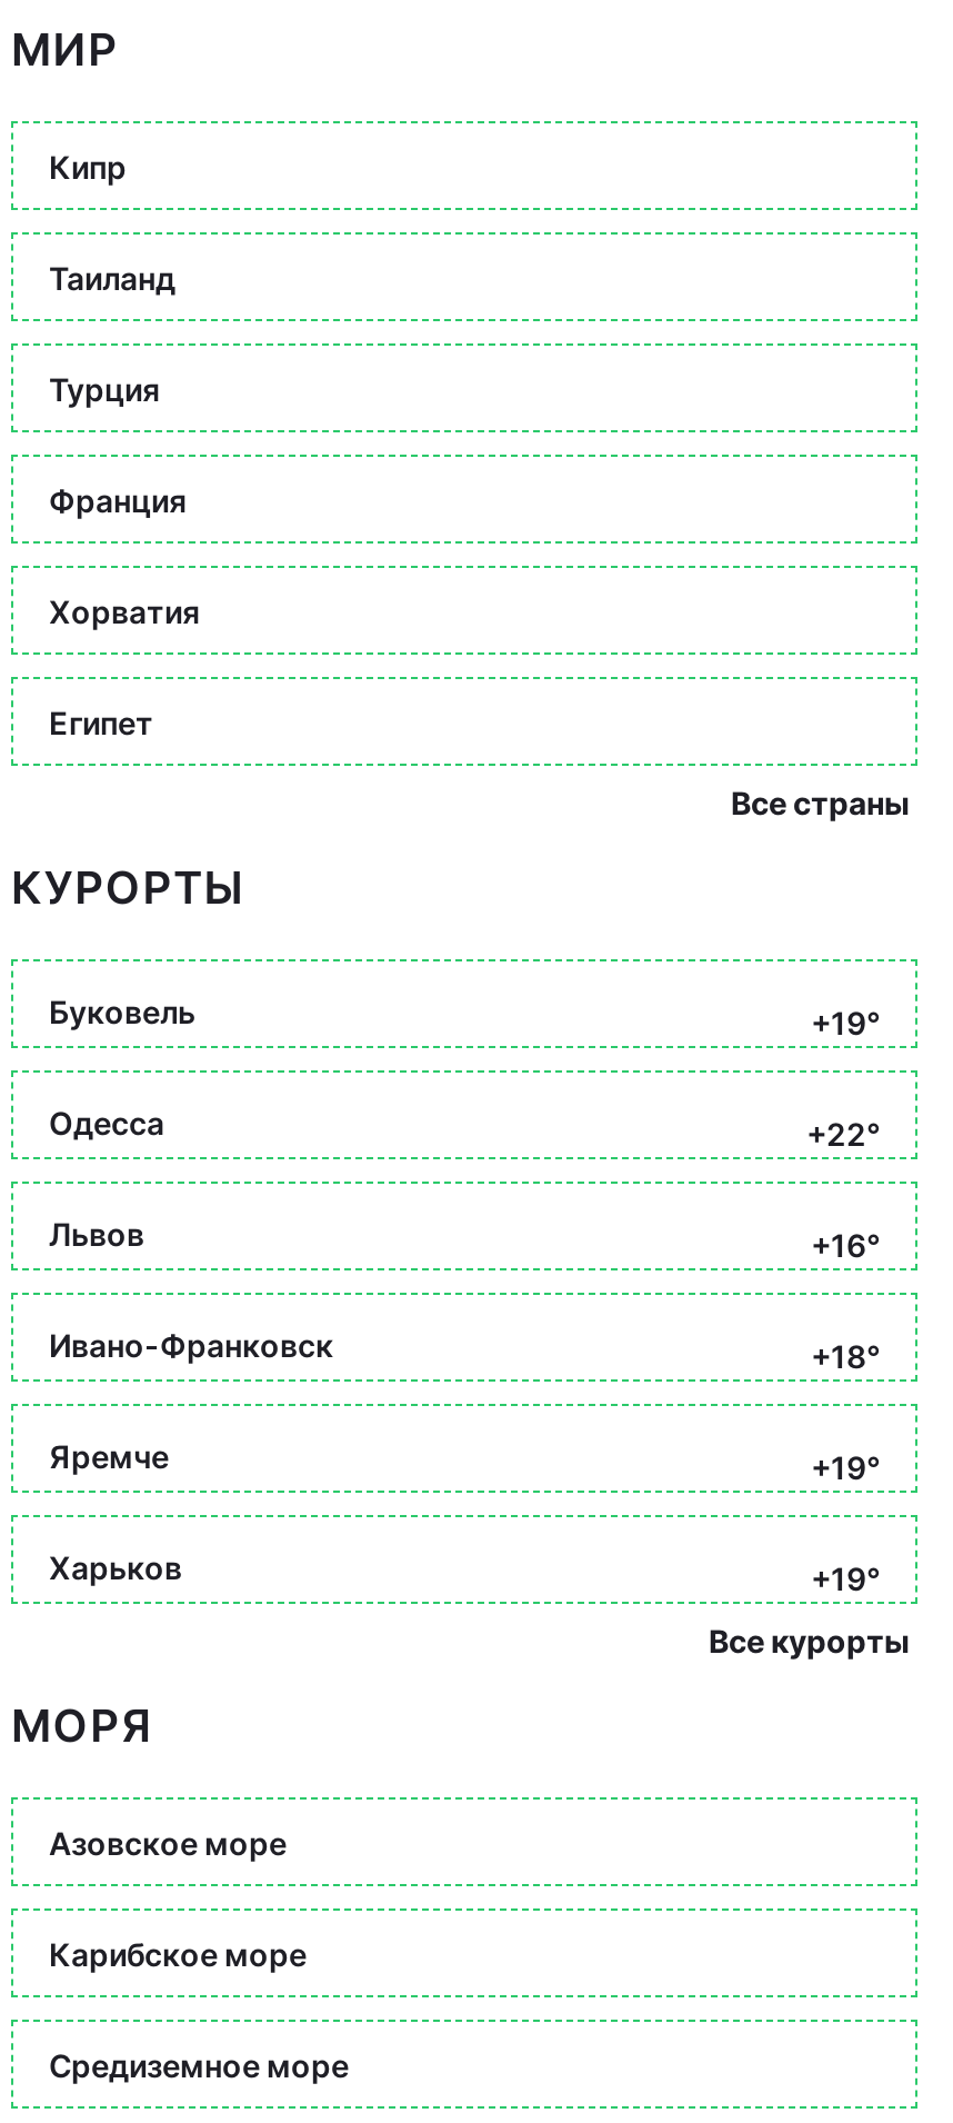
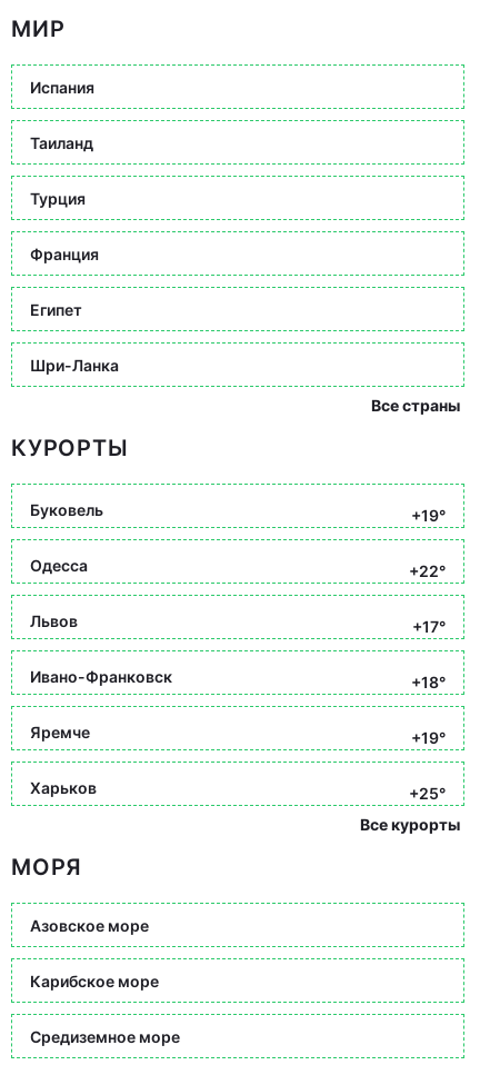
- Кипр
+ Испания

- Хорватия

moved up: Египет

+ Шри-Ланка

- +16°
+ +17°

- +19°
+ +25°
